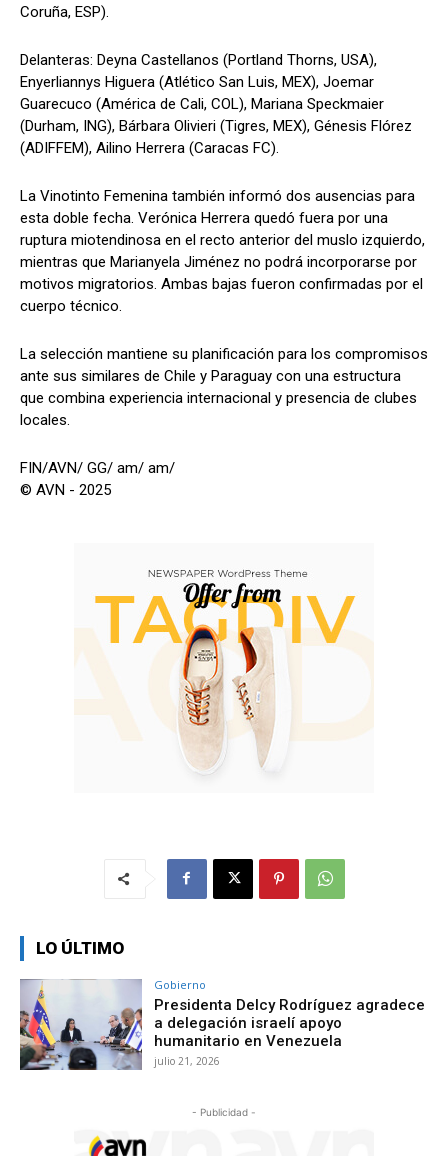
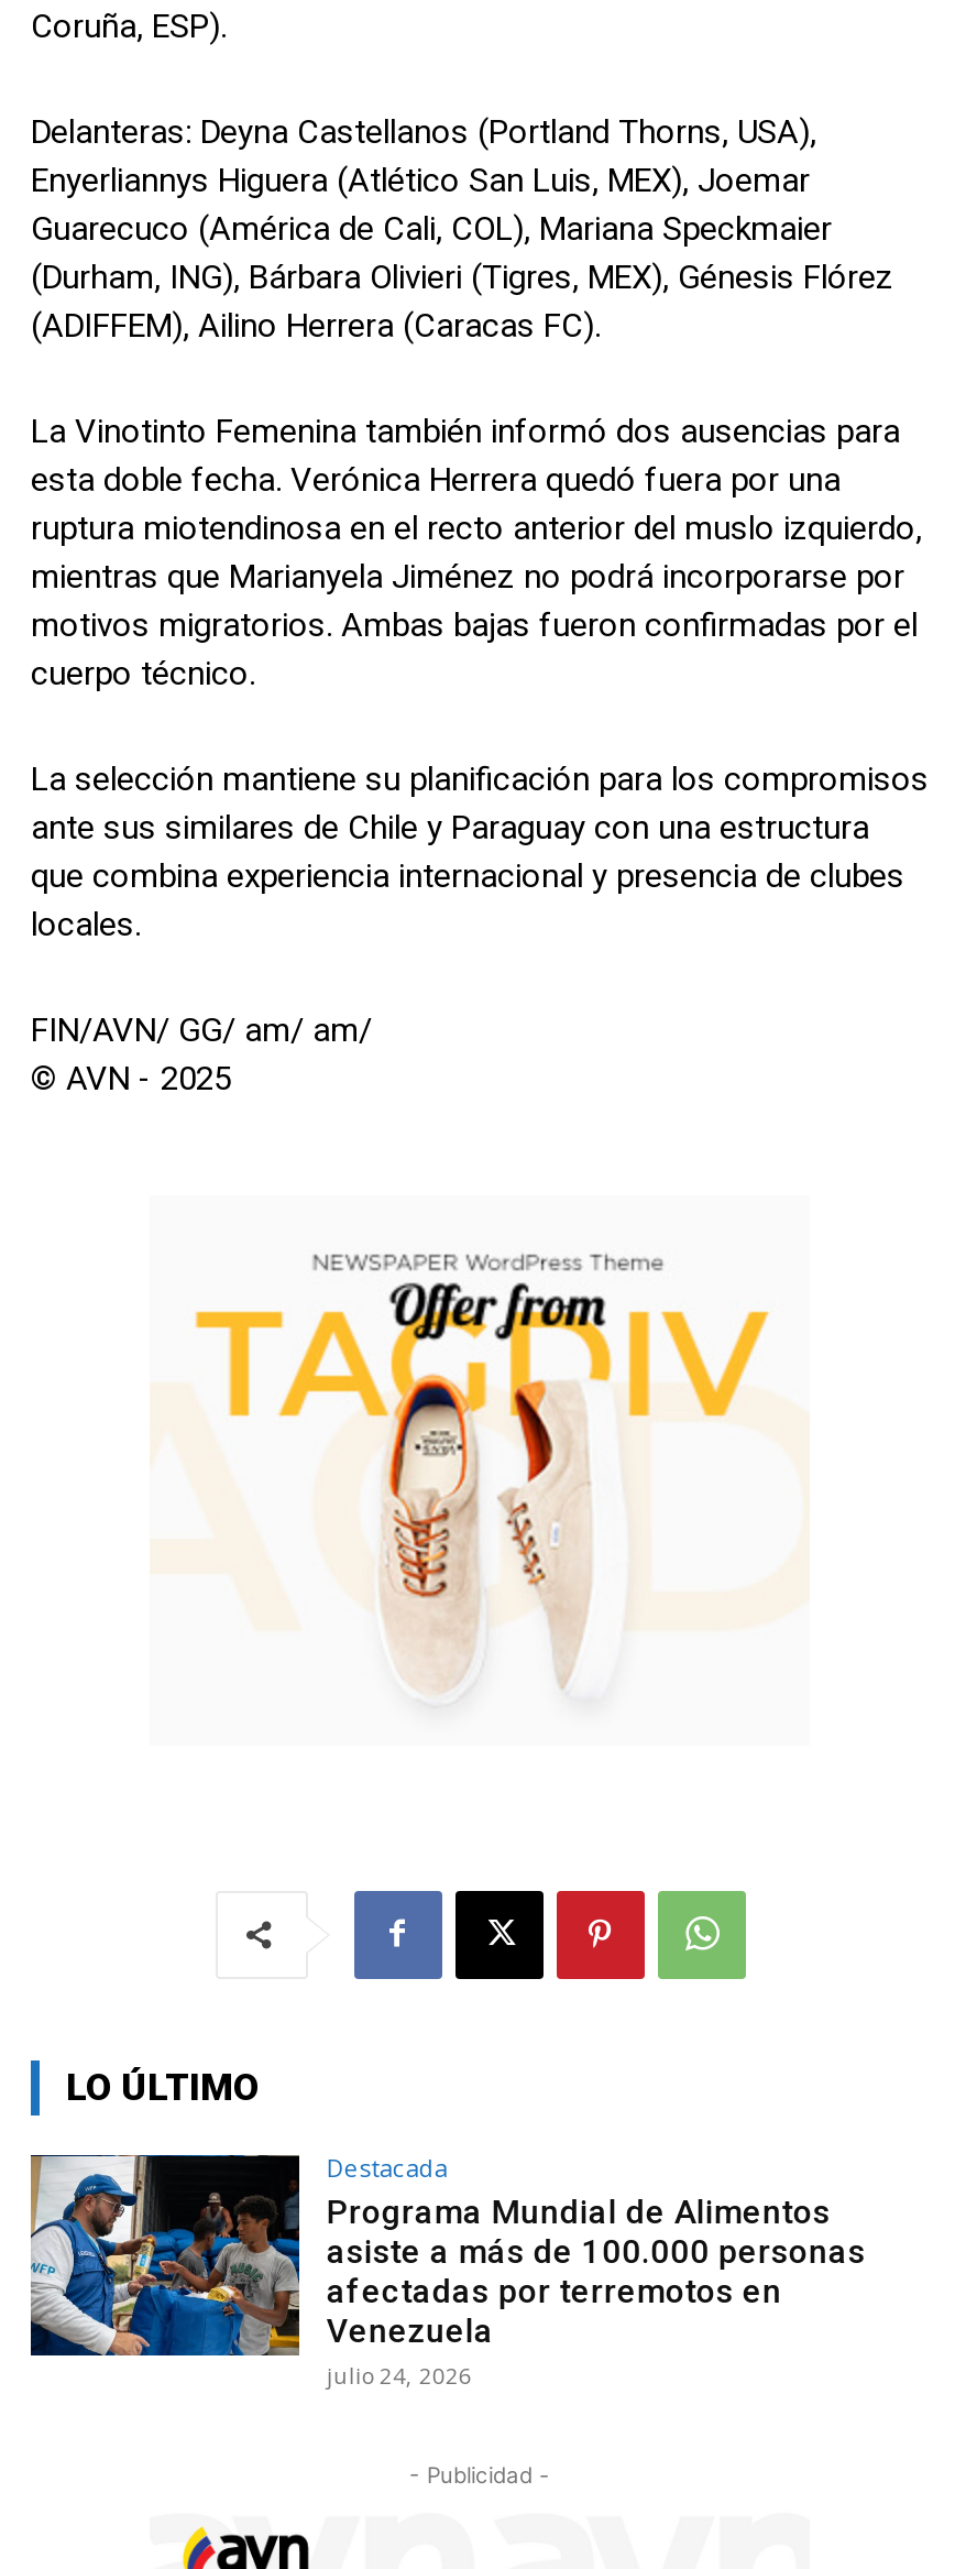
- [image]
- Gobierno
- Presidenta Delcy Rodríguez agradece
- a delegación israelí apoyo
- humanitario en Venezuela
- julio 21, 2026
+ [image]
+ Destacada
+ Programa Mundial de Alimentos
+ asiste a más de 100.000 personas
+ afectadas por terremotos en
+ Venezuela
+ julio 24, 2026
